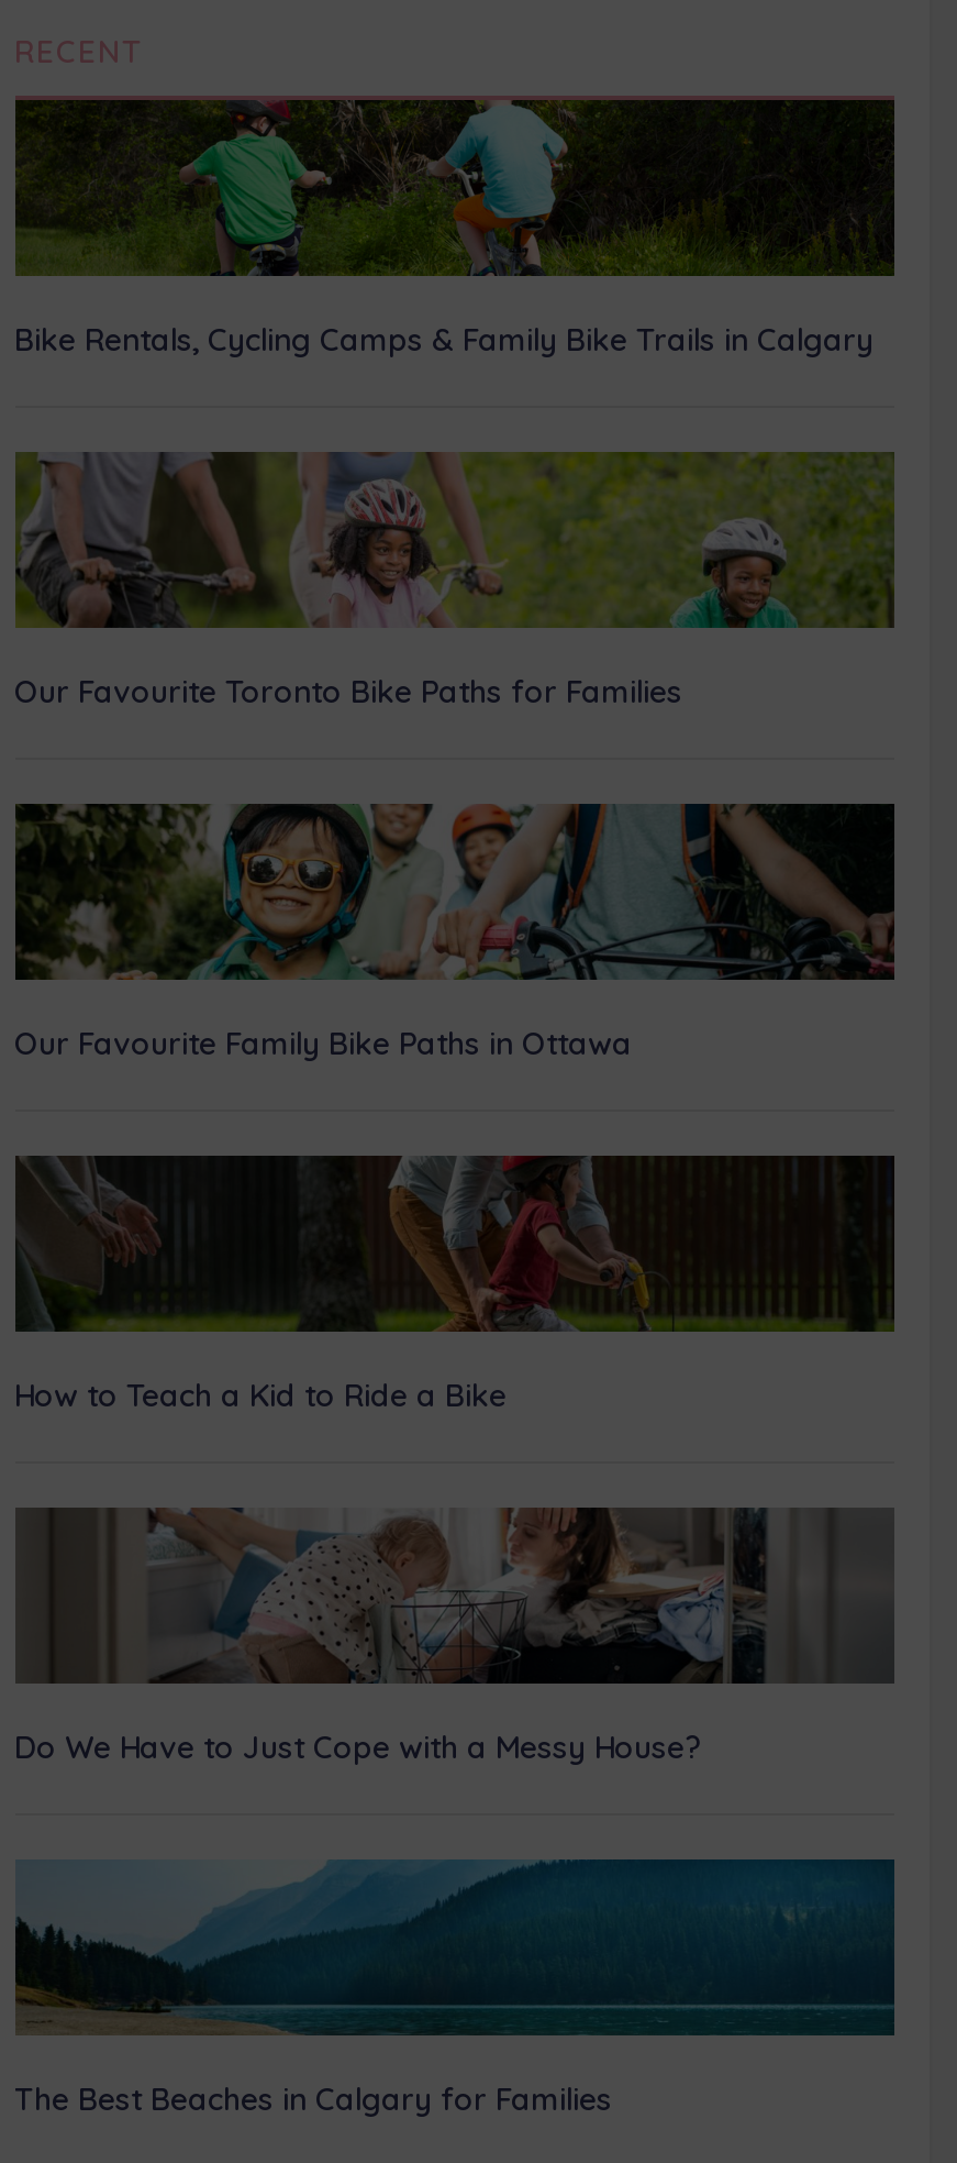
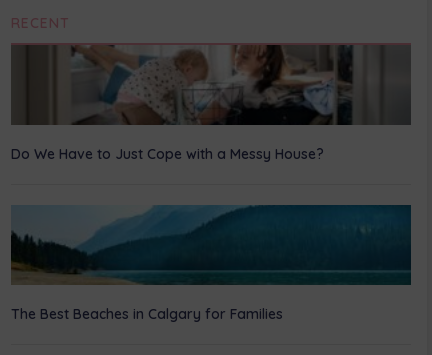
- [image]
- Bike Rentals, Cycling Camps & Family Bike Trails in Calgary

- [image]
- Our Favourite Toronto Bike Paths for Families

- [image]
- Our Favourite Family Bike Paths in Ottawa

- [image]
- How to Teach a Kid to Ride a Bike
